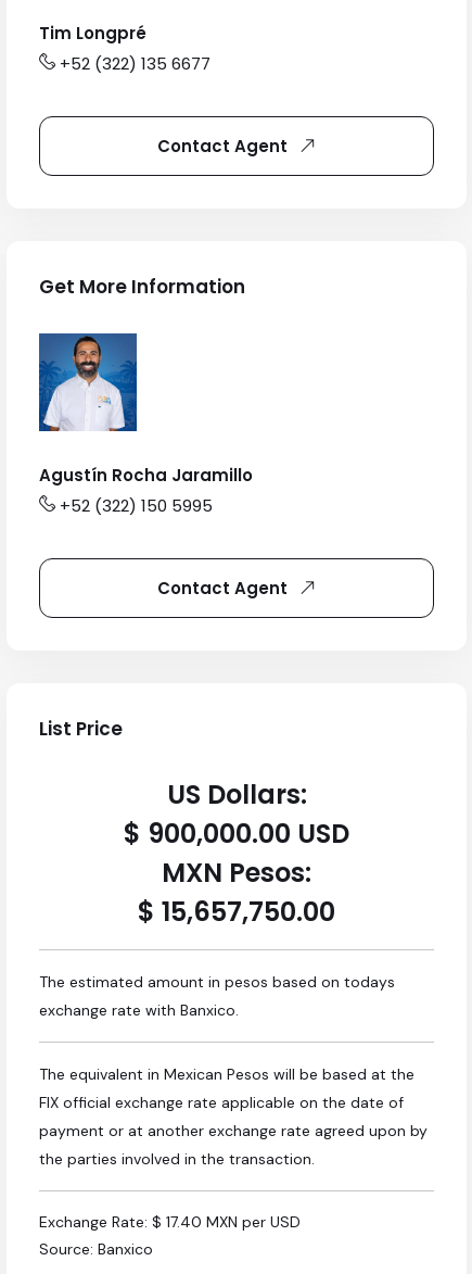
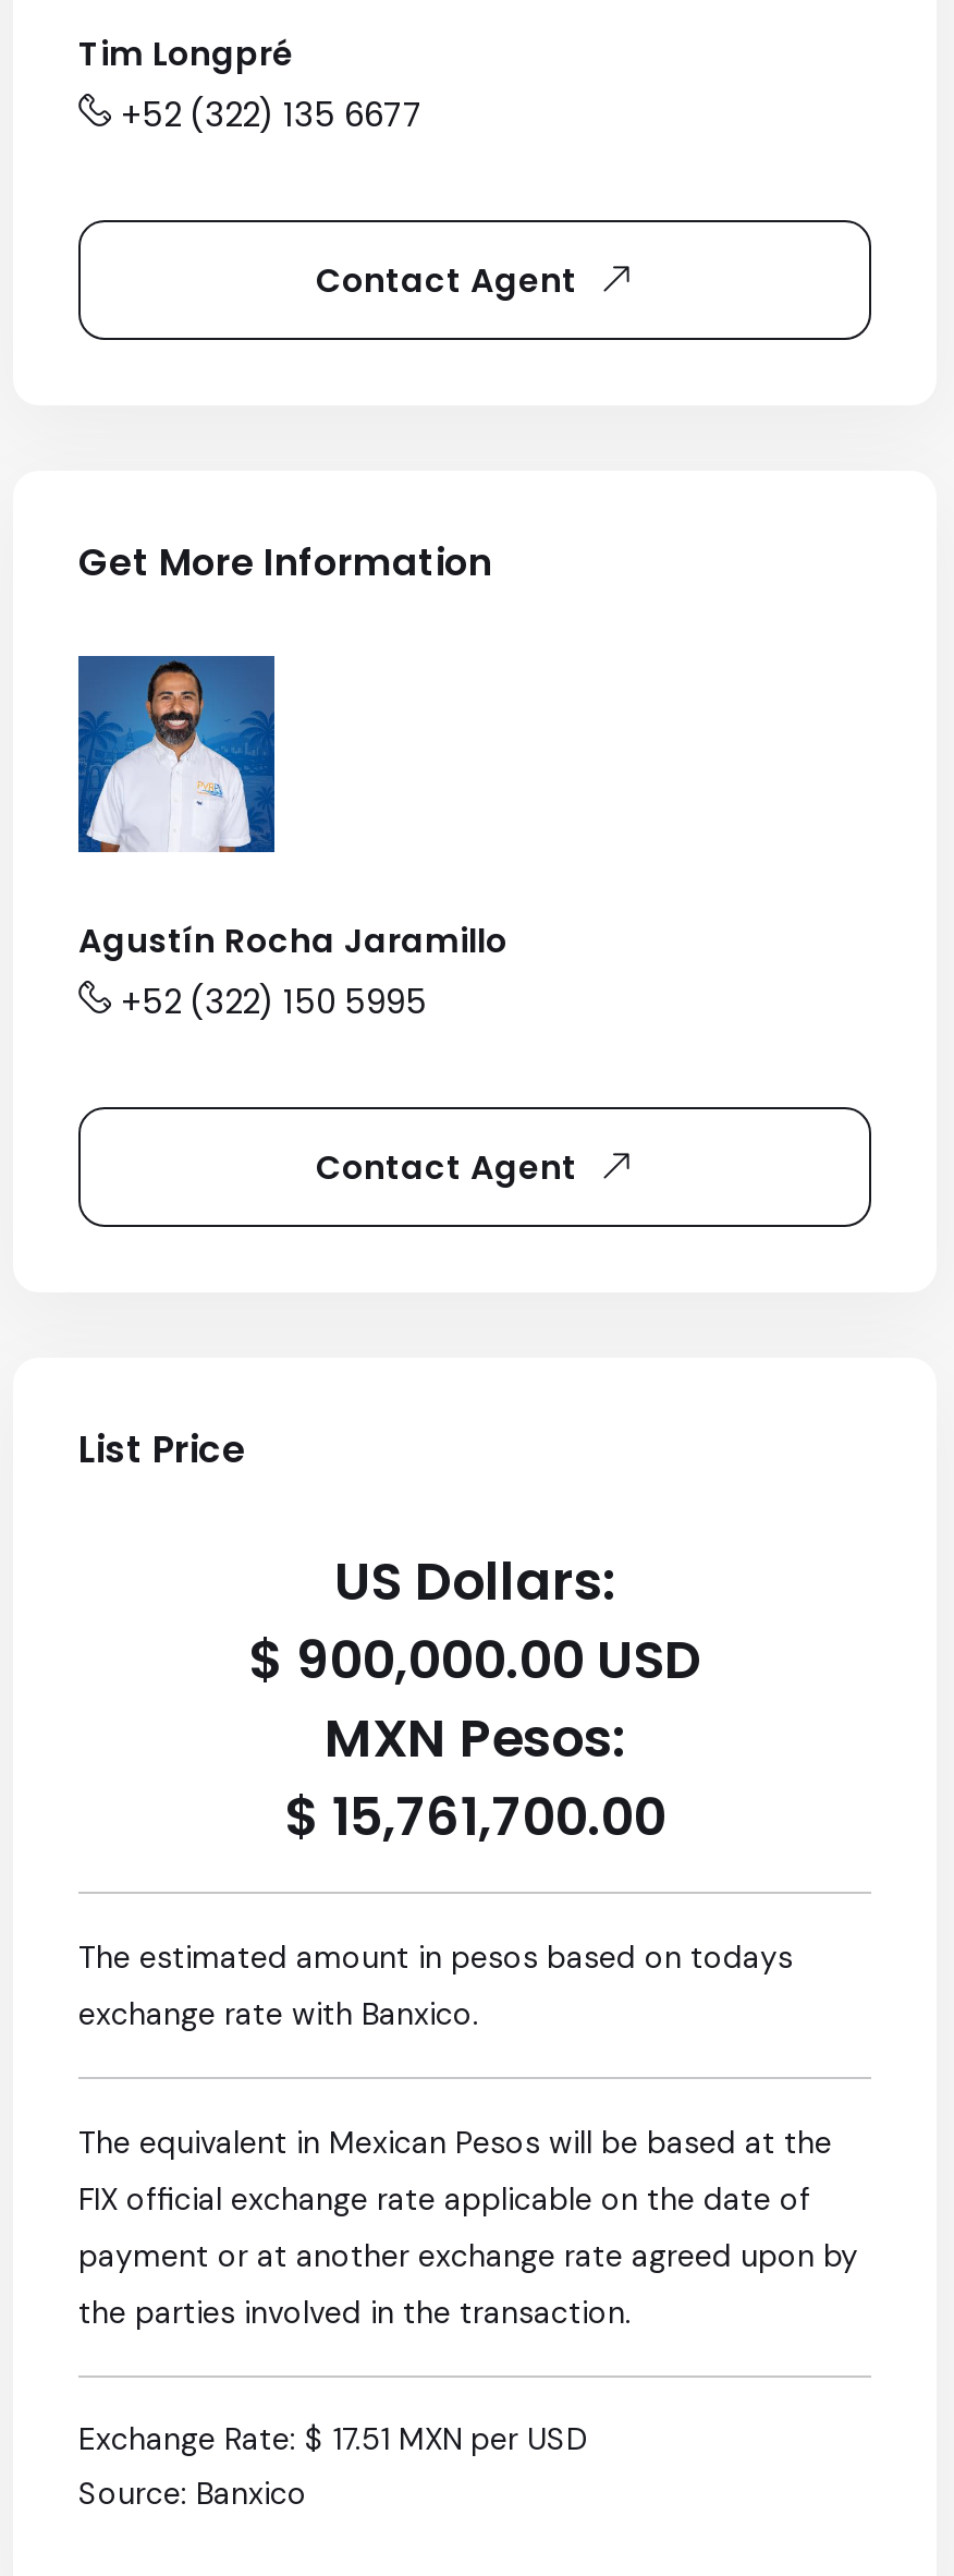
- $ 15,657,750.00
+ $ 15,761,700.00

- Exchange Rate: $ 17.40 MXN per USD
+ Exchange Rate: $ 17.51 MXN per USD
